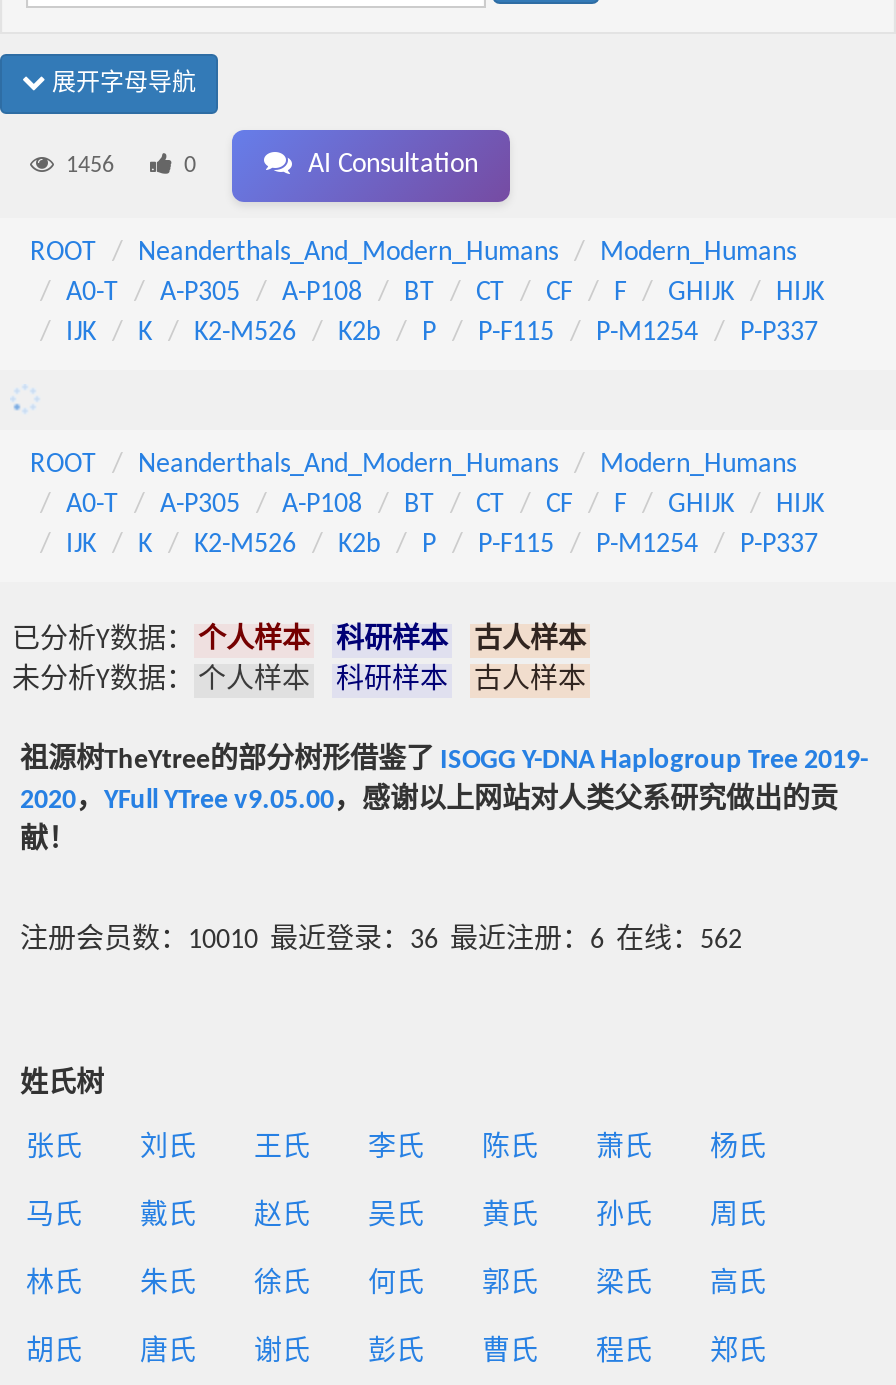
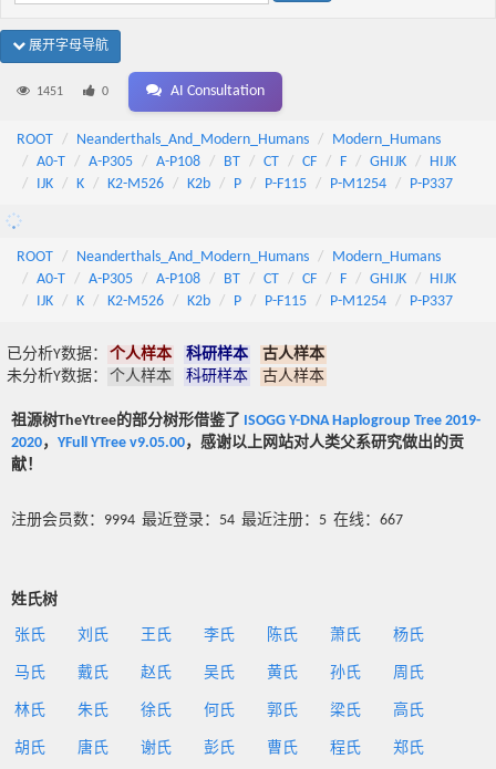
- 1456
+ 1451

- 注册会员数：10010 最近登录：36 最近注册：6 在线：562
+ 注册会员数：9994 最近登录：54 最近注册：5 在线：667
